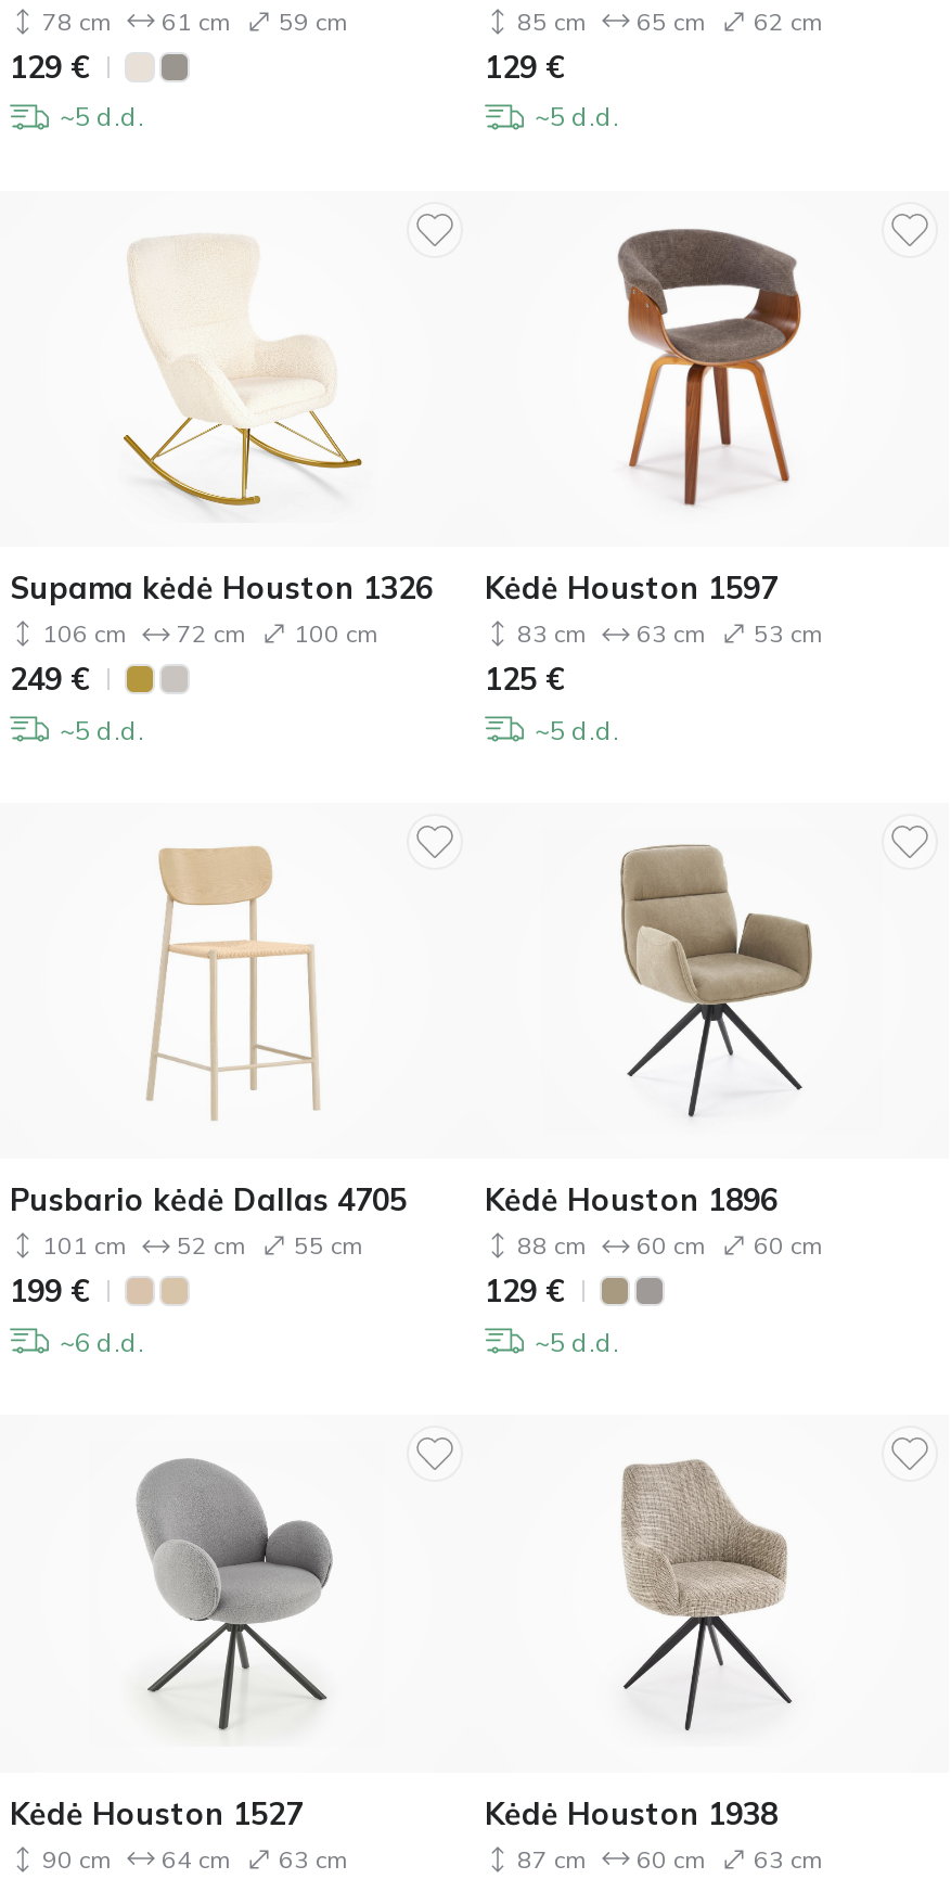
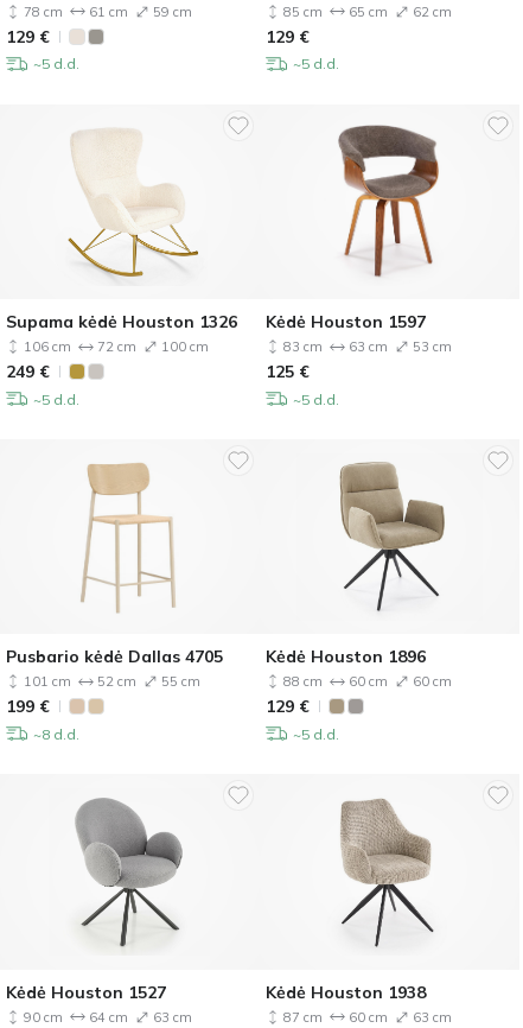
- ~6 d.d.
+ ~8 d.d.
